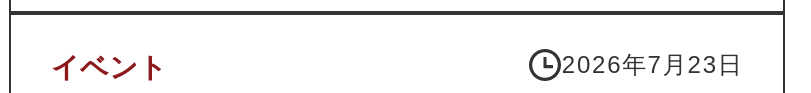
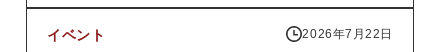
- 2026年7月23日
+ 2026年7月22日
